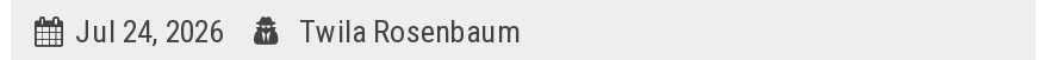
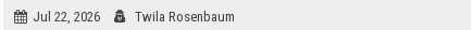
- Jul 24, 2026 Twila Rosenbaum
+ Jul 22, 2026 Twila Rosenbaum
